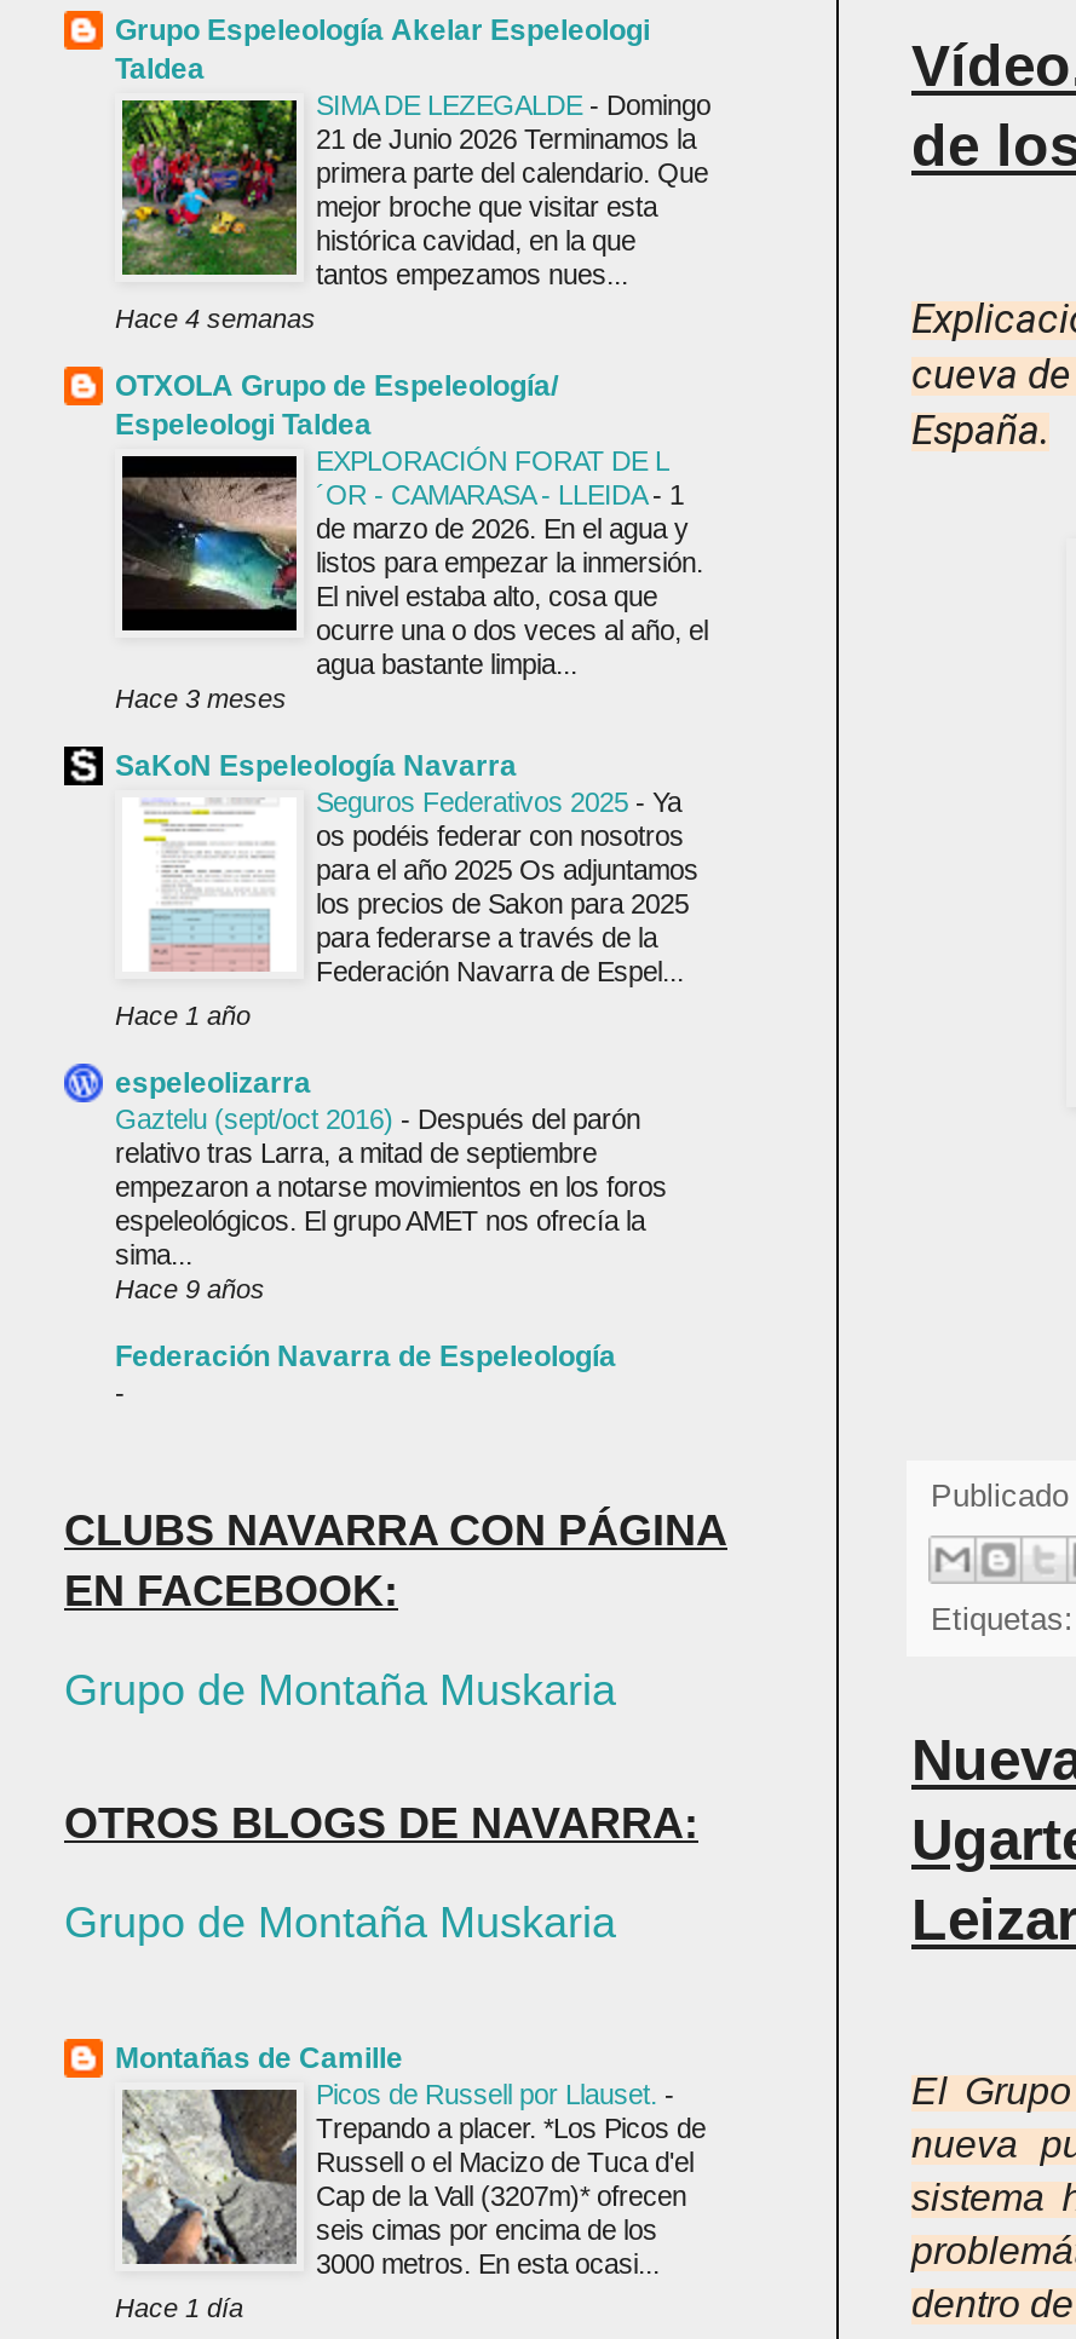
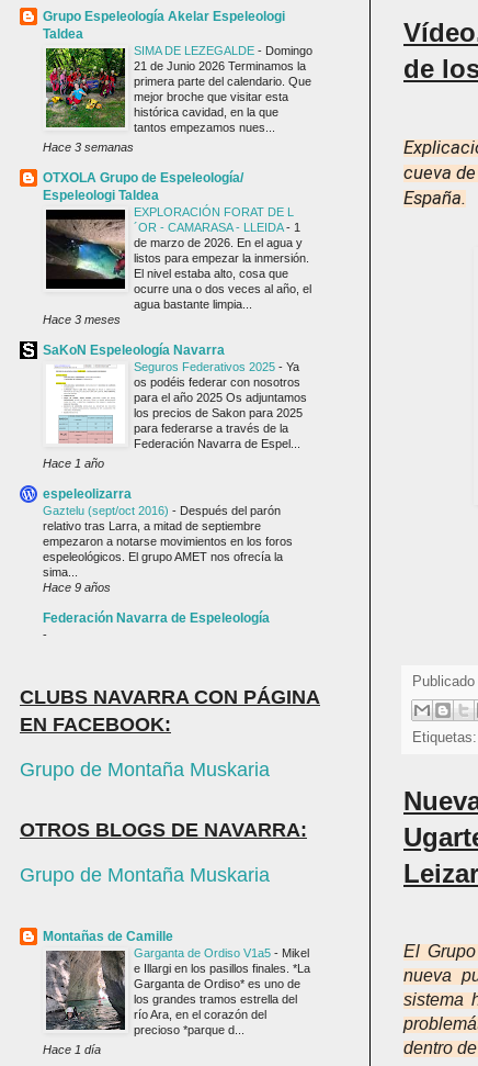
- Hace 4 semanas
+ Hace 3 semanas

- [image]
- Picos de Russell por Llauset. -
- Trepando a placer. *Los Picos de
- Russell o el Macizo de Tuca d'el
- Cap de la Vall (3207m)* ofrecen
- seis cimas por encima de los
- 3000 metros. En esta ocasi...
+ [image]
+ Garganta de Ordiso V1a5 - Mikel
+ e Illargi en los pasillos finales. *La
+ Garganta de Ordiso* es uno de
+ los grandes tramos estrella del
+ río Ara, en el corazón del
+ precioso *parque d...
